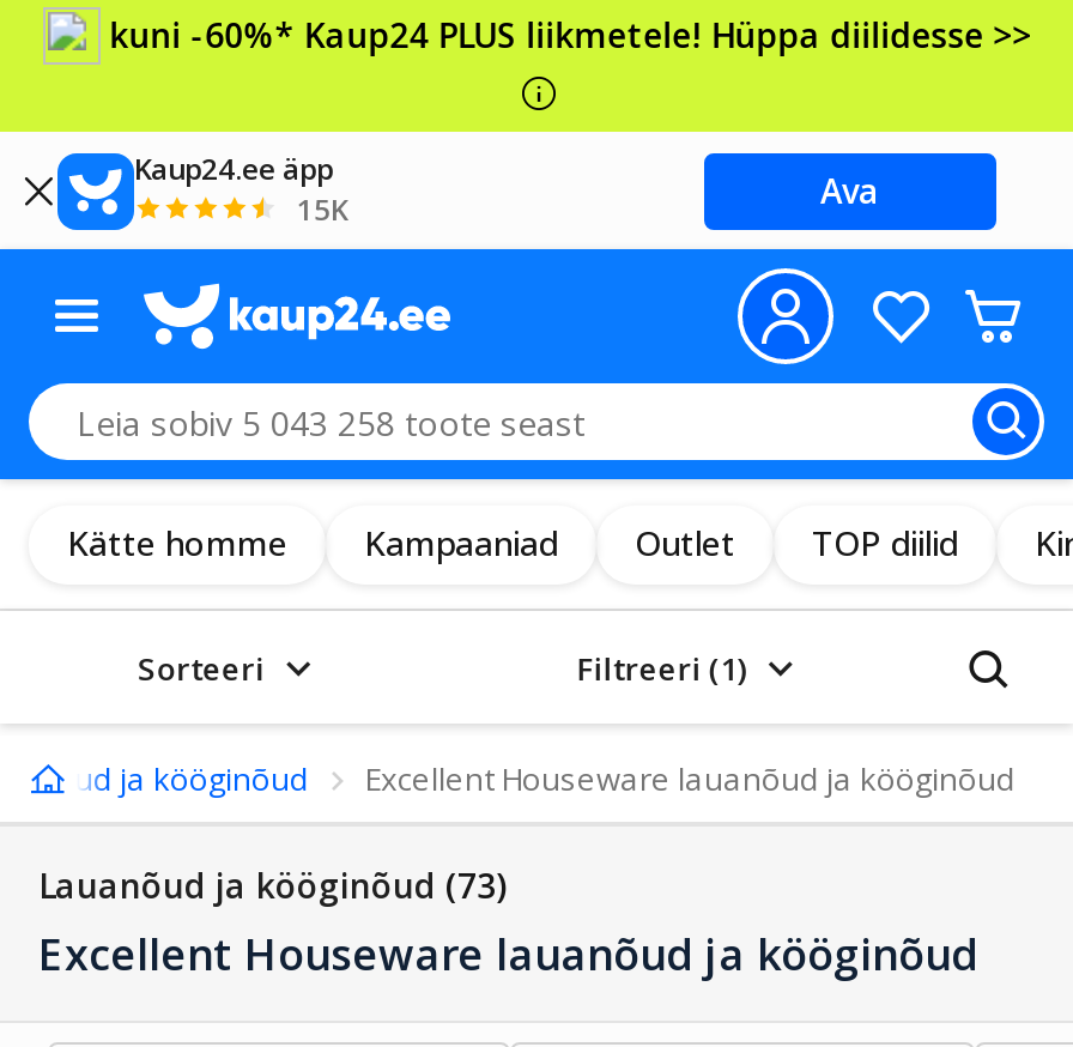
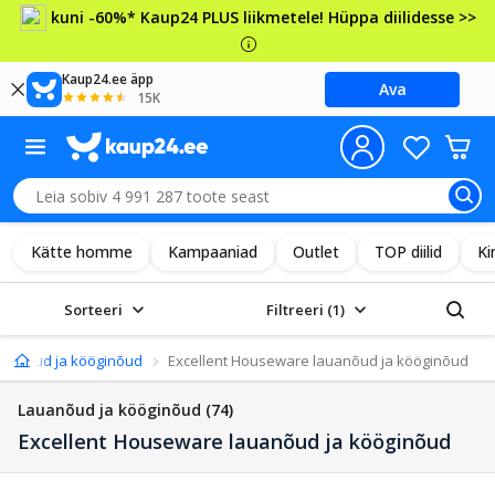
- Lauanõud ja kööginõud (73)
+ Lauanõud ja kööginõud (74)
